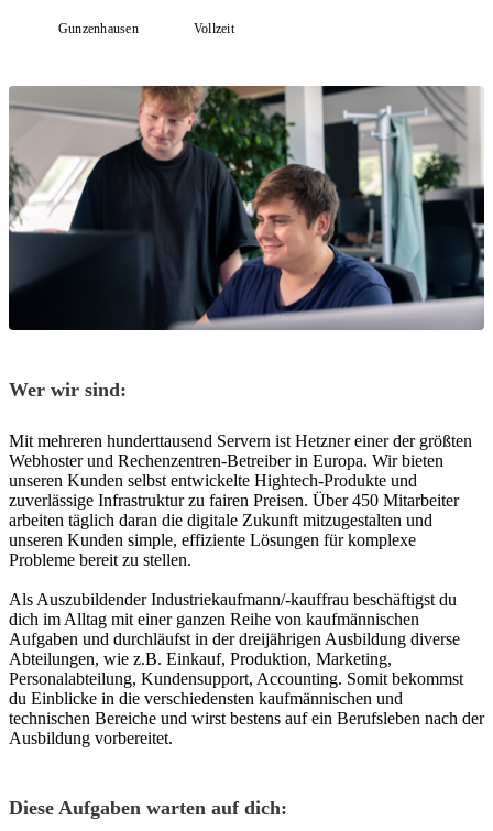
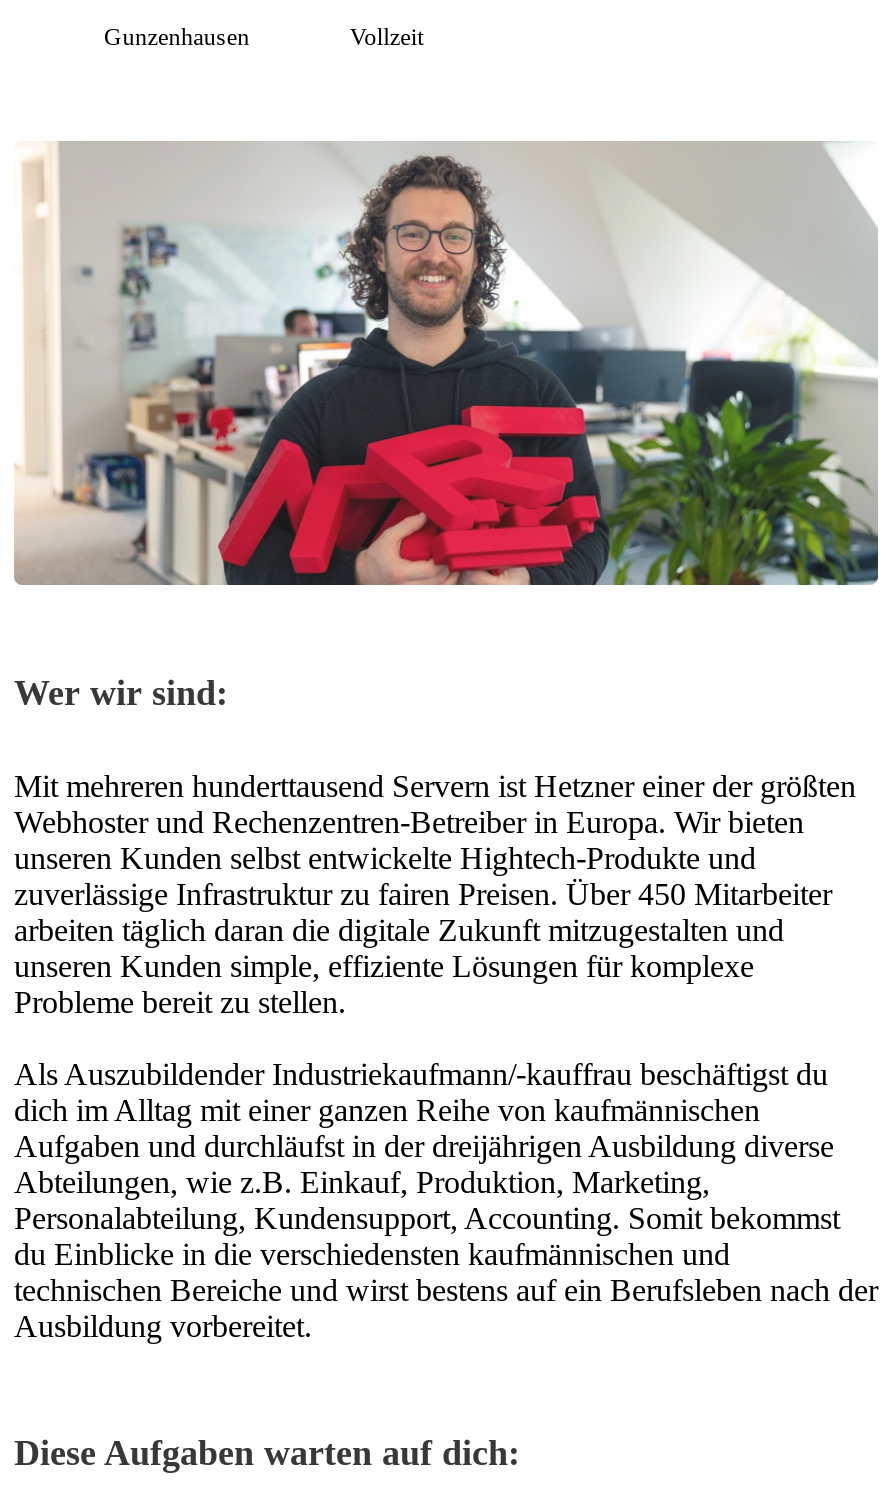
- [image]
+ [image]
